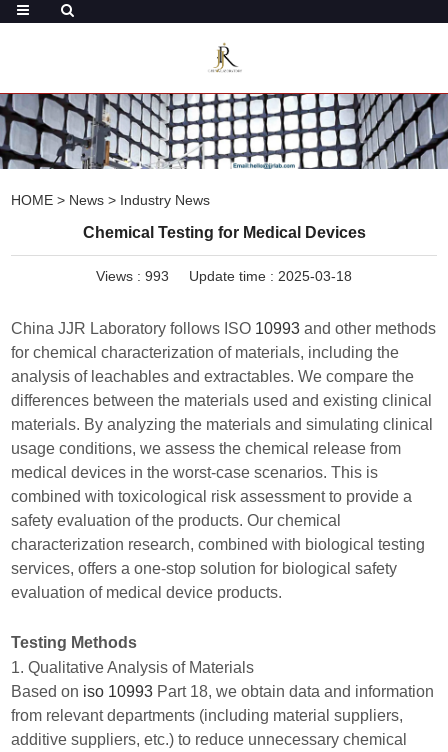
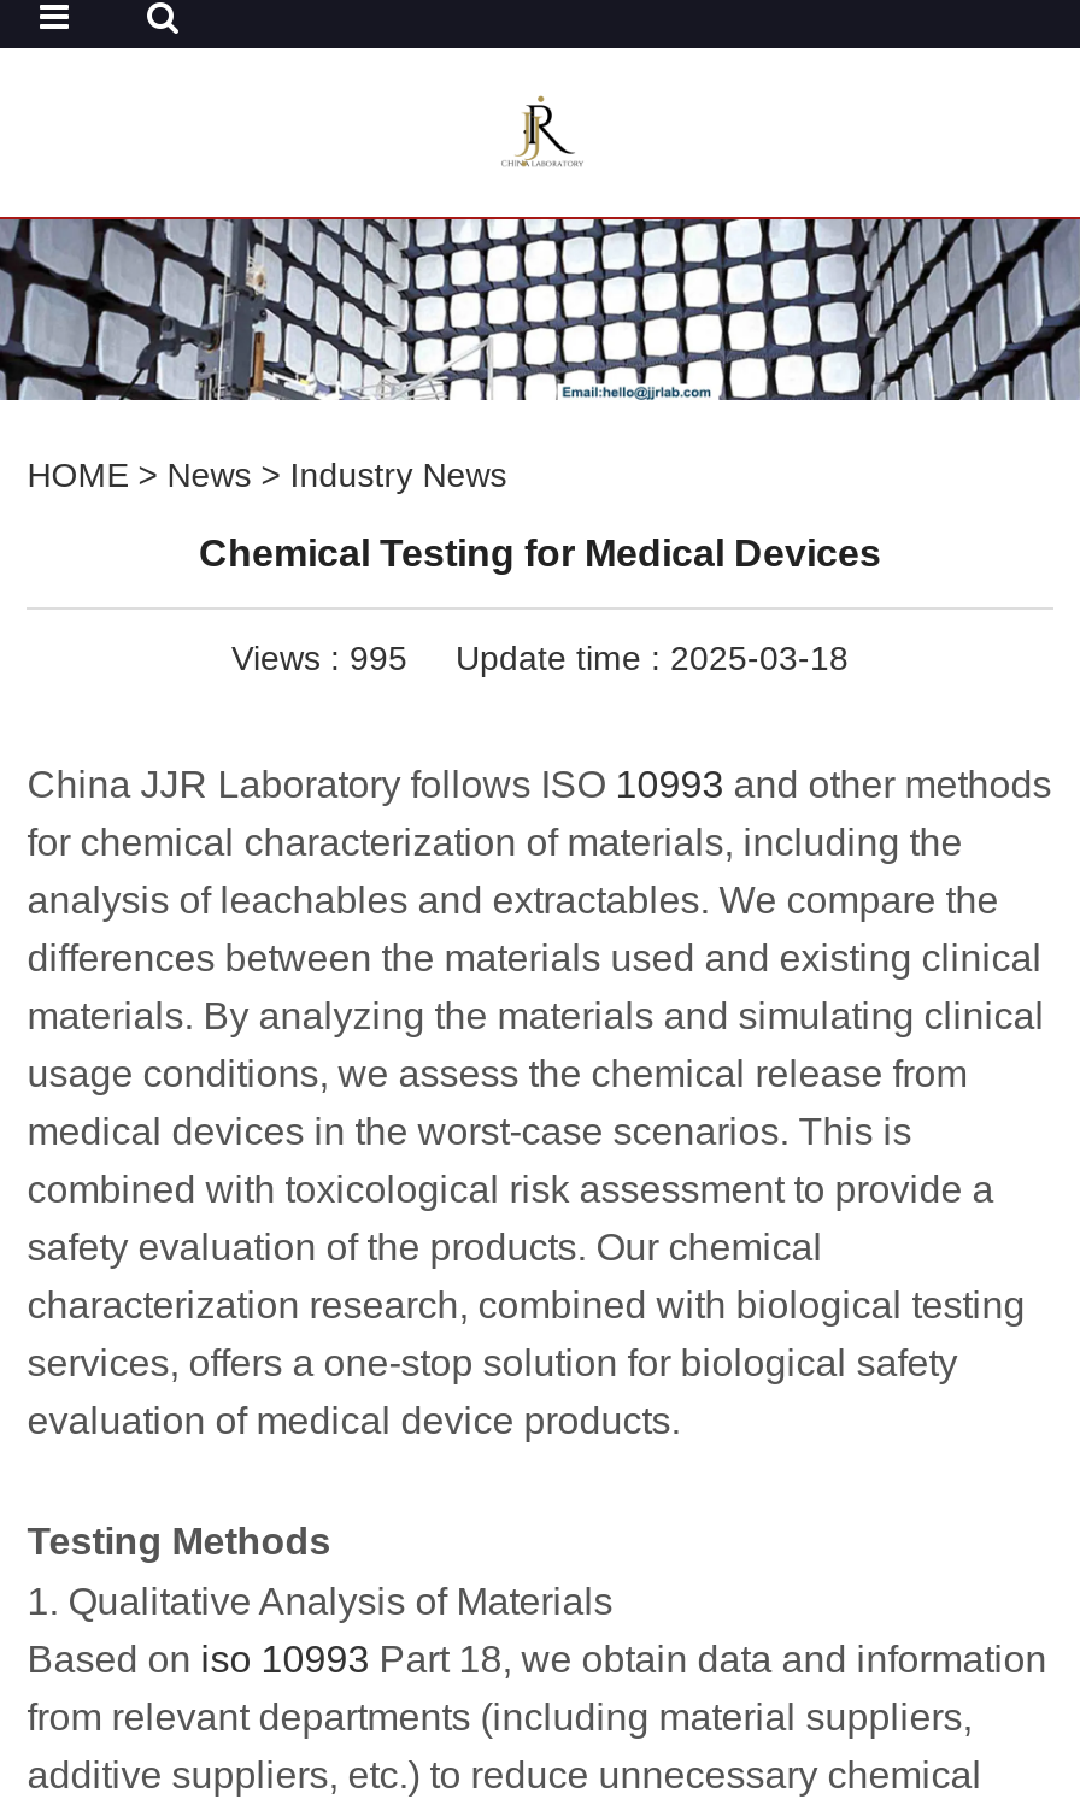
- Views : 993 Update time : 2025-03-18
+ Views : 995 Update time : 2025-03-18
